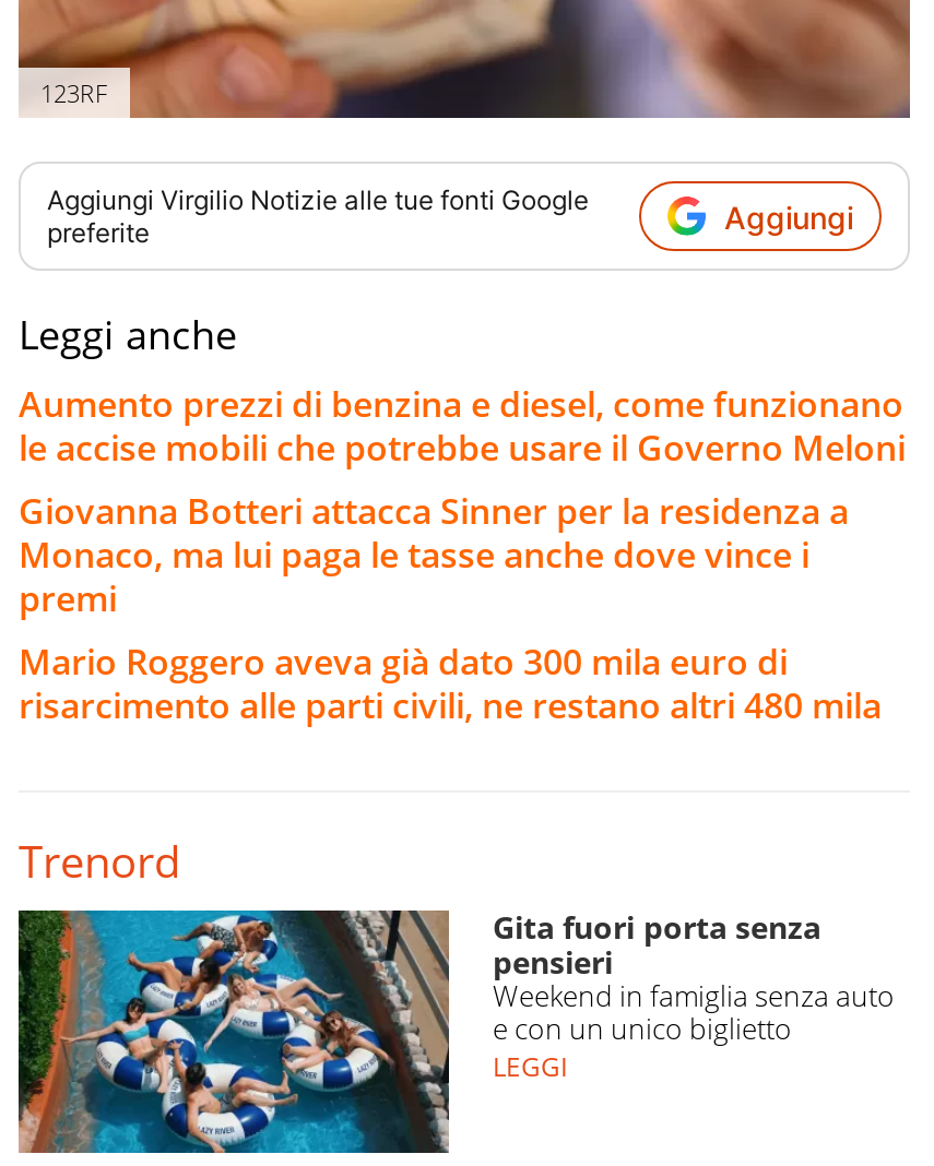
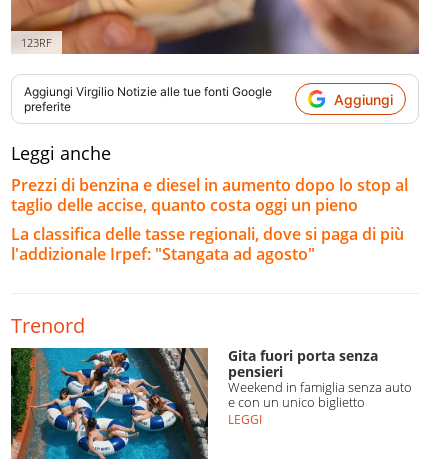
- Aumento prezzi di benzina e diesel, come funzionano
- le accise mobili che potrebbe usare il Governo Meloni
- Giovanna Botteri attacca Sinner per la residenza a
- Monaco, ma lui paga le tasse anche dove vince i
- premi
- Mario Roggero aveva già dato 300 mila euro di
- risarcimento alle parti civili, ne restano altri 480 mila
+ Prezzi di benzina e diesel in aumento dopo lo stop al
+ taglio delle accise, quanto costa oggi un pieno
+ La classifica delle tasse regionali, dove si paga di più
+ l'addizionale Irpef: "Stangata ad agosto"
